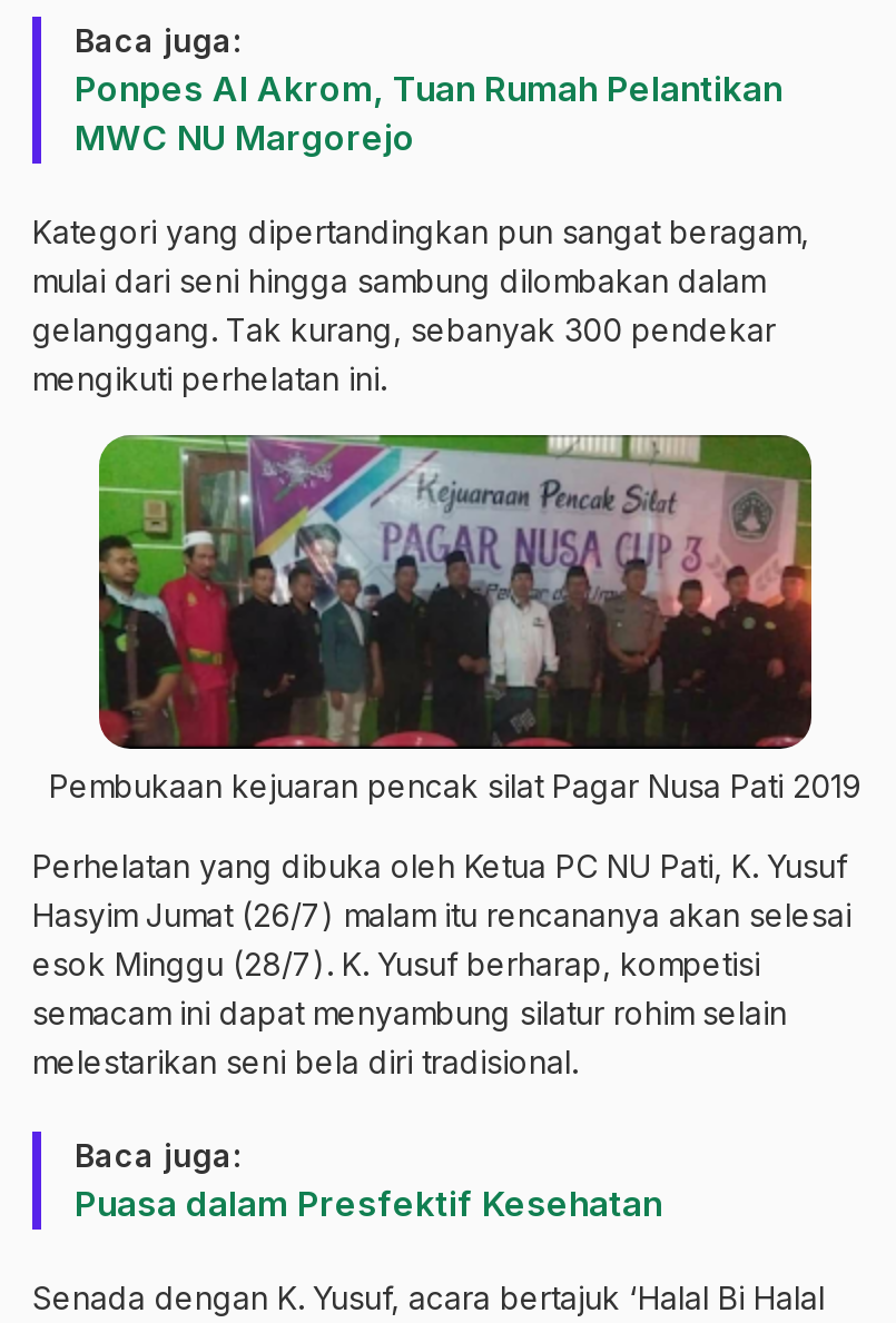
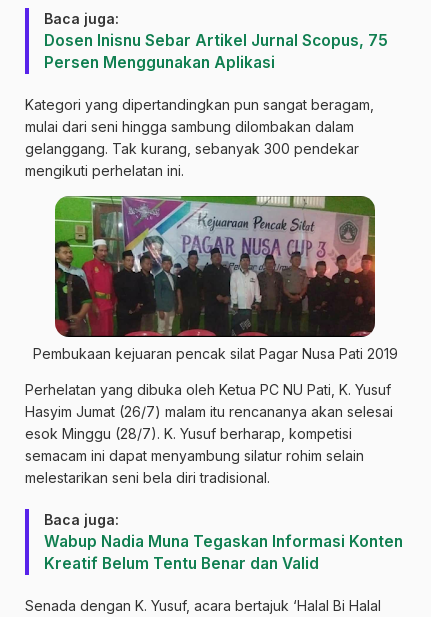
- Ponpes Al Akrom, Tuan Rumah Pelantikan
- MWC NU Margorejo
+ Dosen Inisnu Sebar Artikel Jurnal Scopus, 75
+ Persen Menggunakan Aplikasi

- Puasa dalam Presfektif Kesehatan
+ Wabup Nadia Muna Tegaskan Informasi Konten
+ Kreatif Belum Tentu Benar dan Valid
